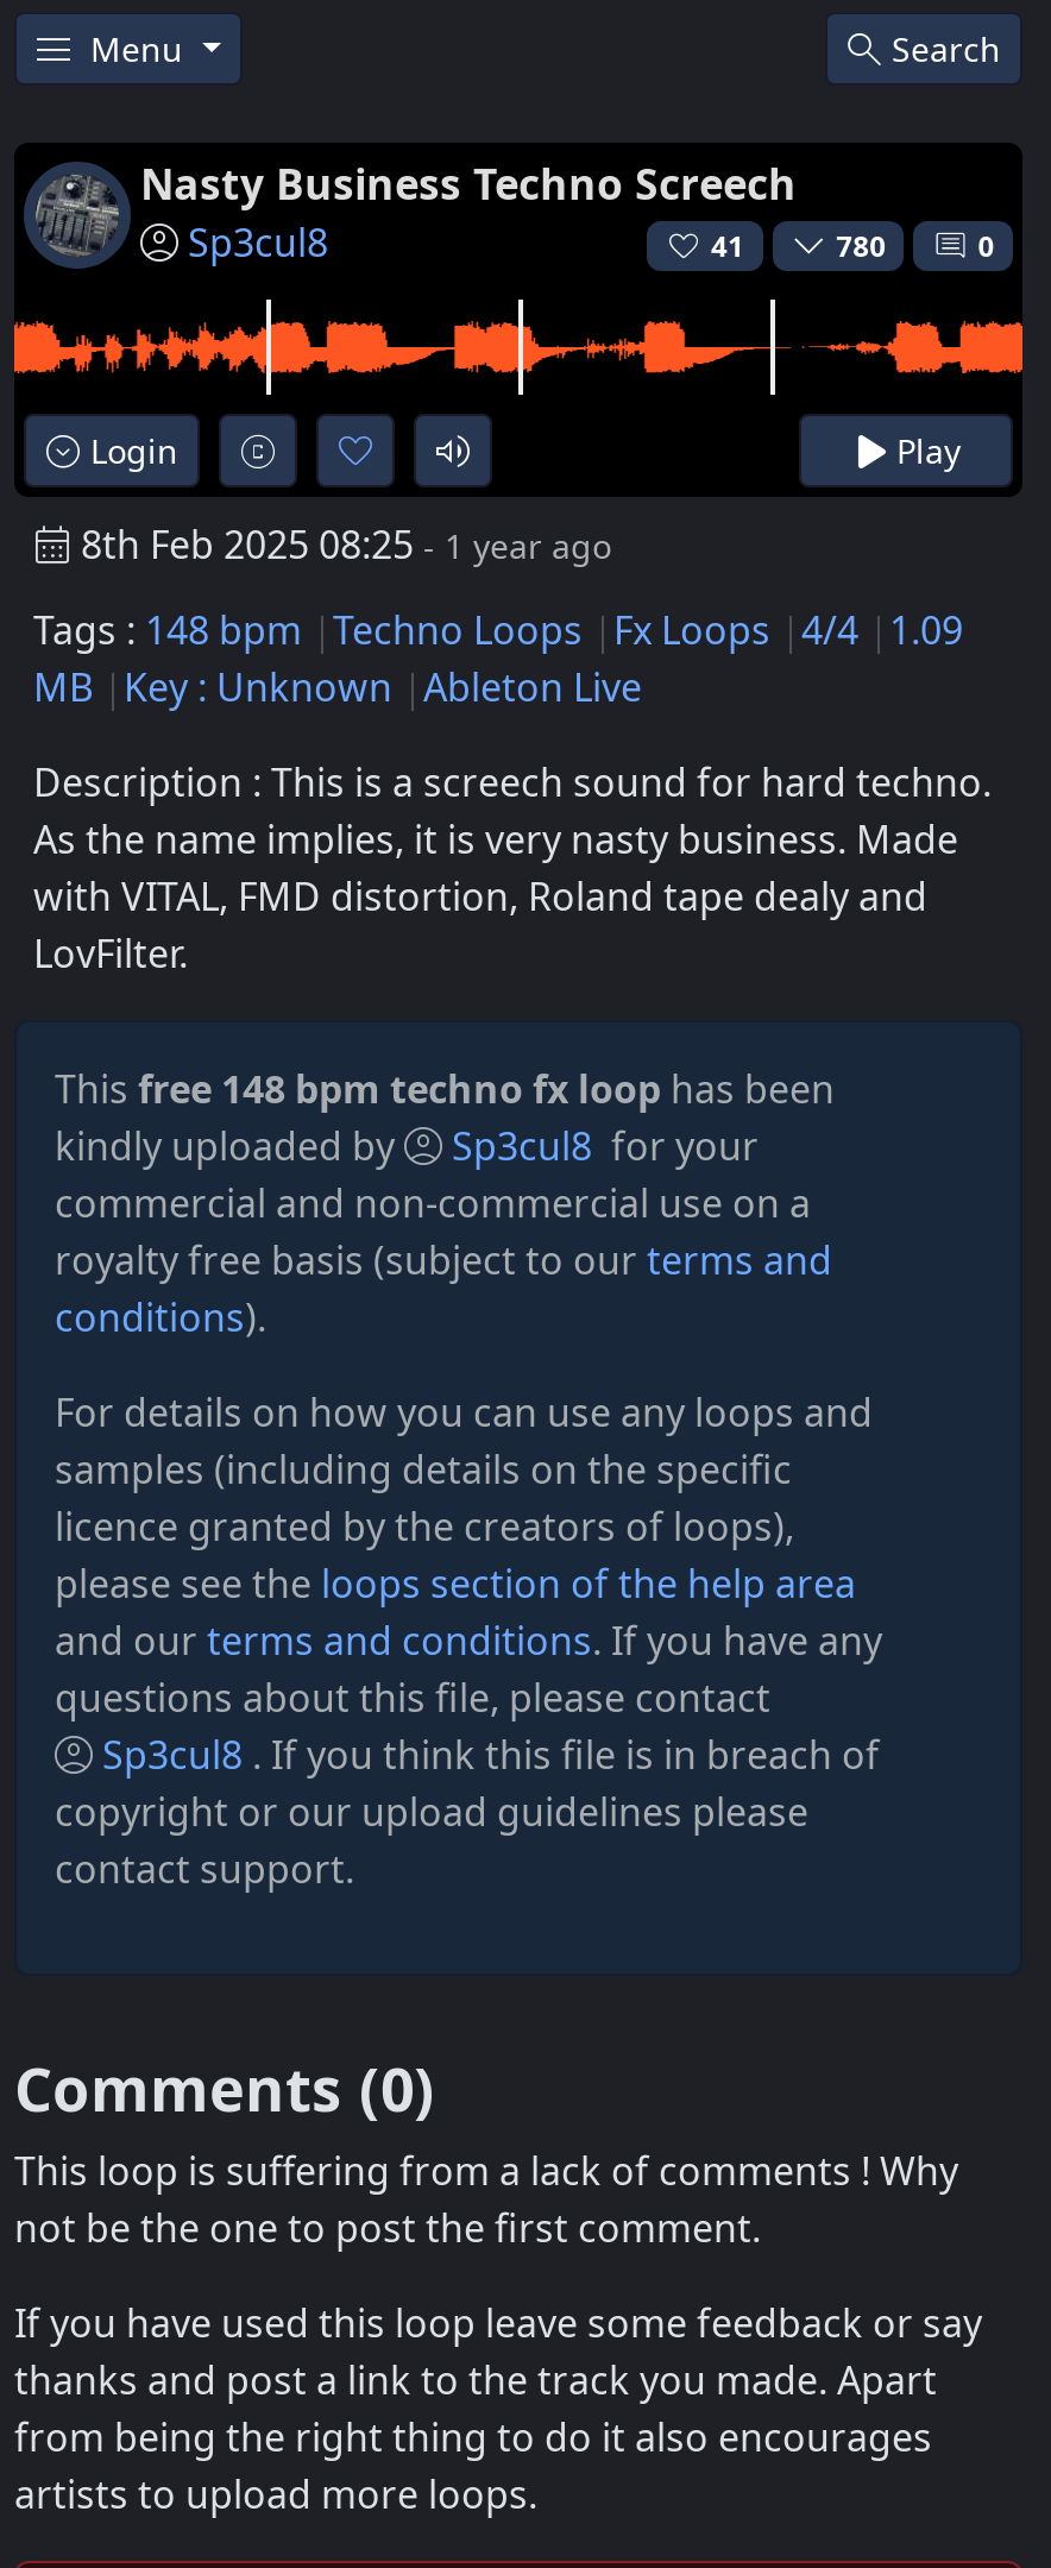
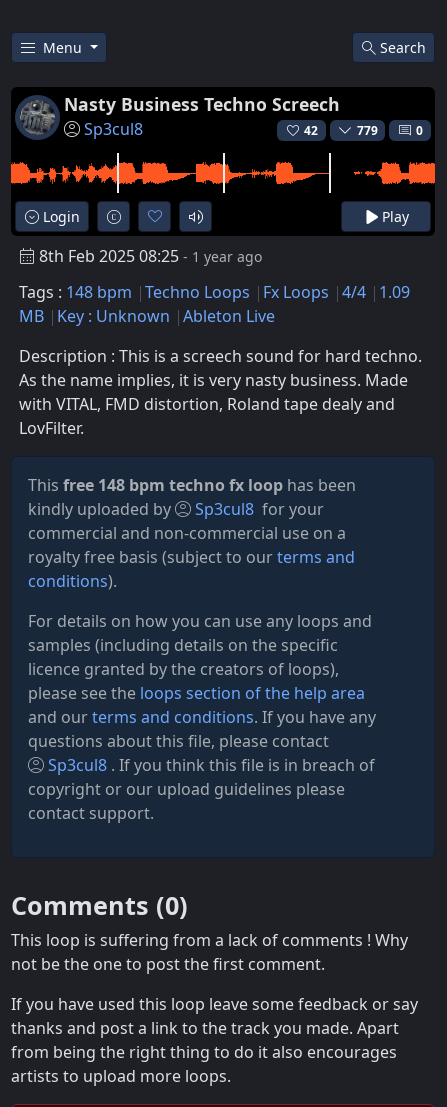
- 41
+ 42

- 780
+ 779
